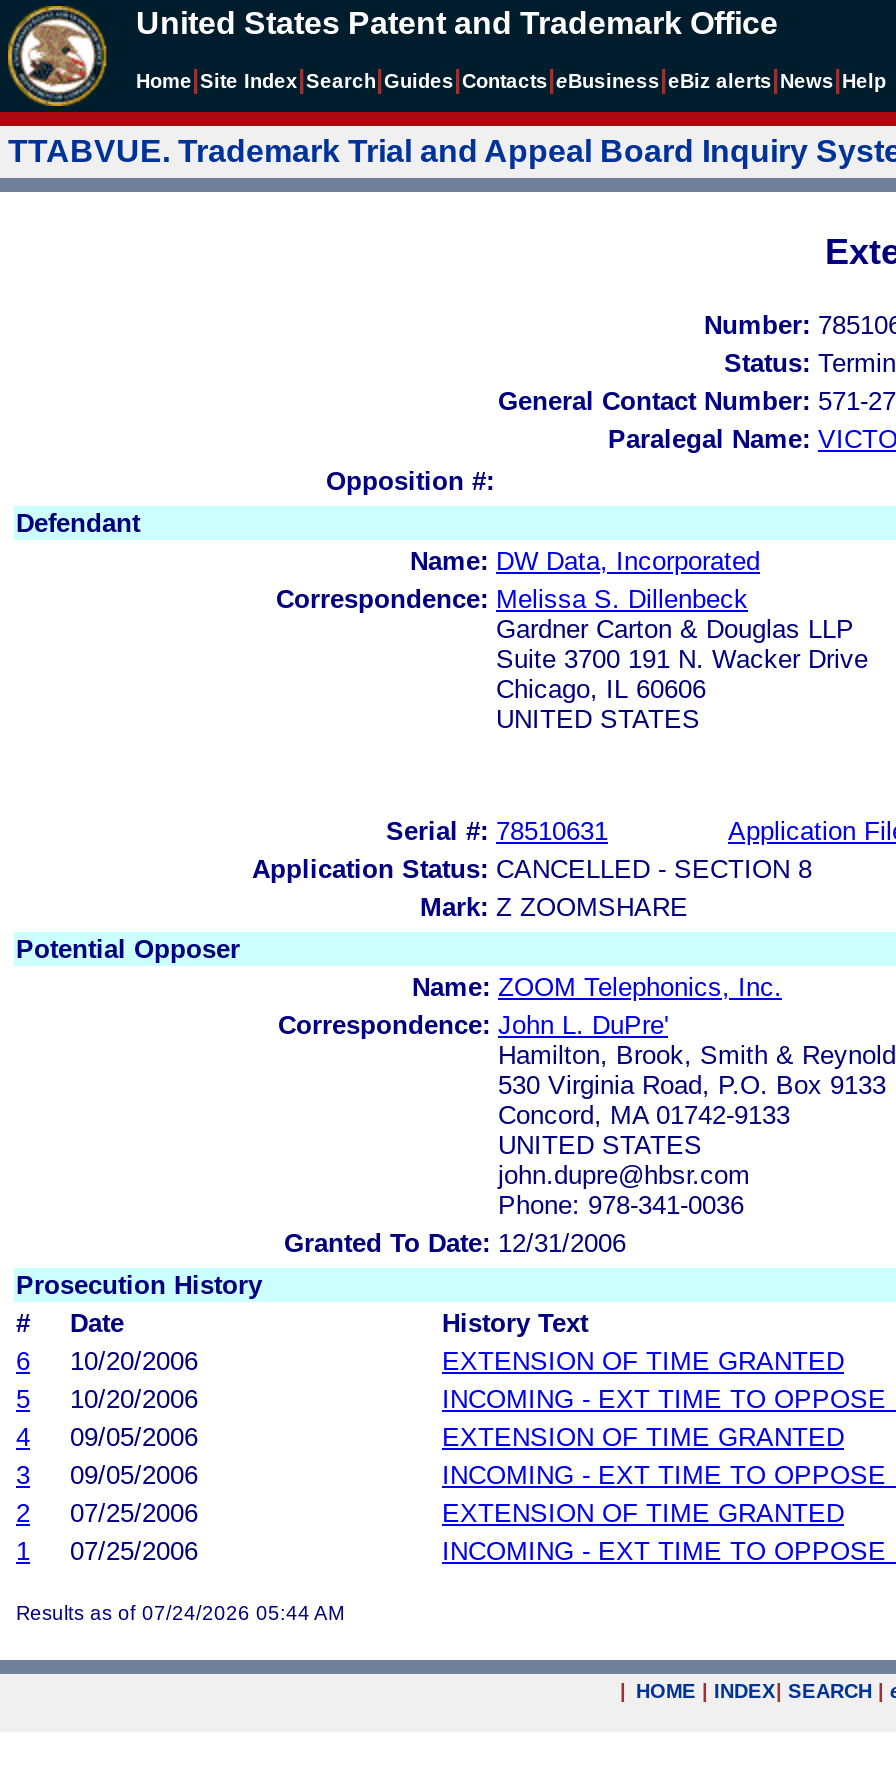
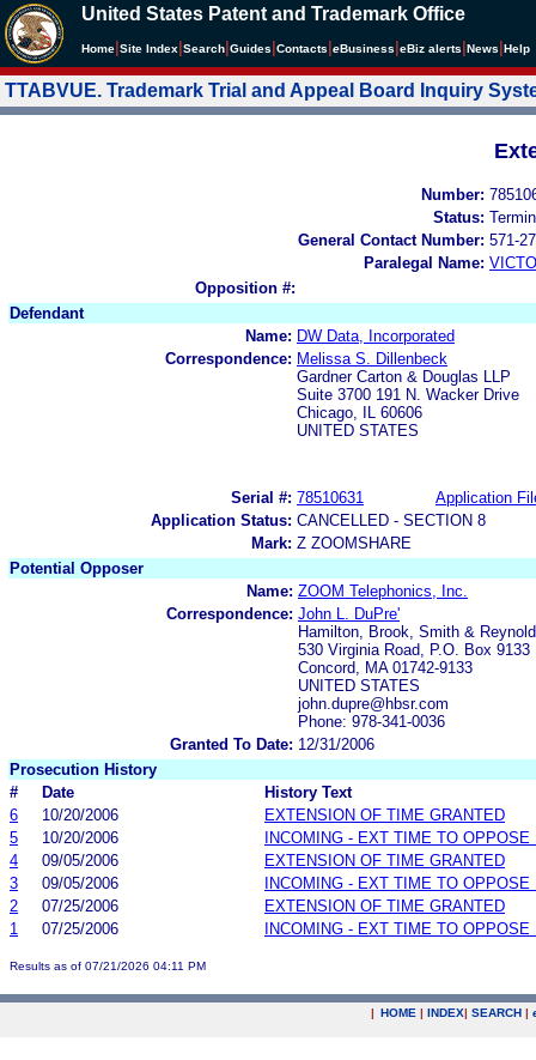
- Results as of 07/24/2026 05:44 AM
+ Results as of 07/21/2026 04:11 PM
